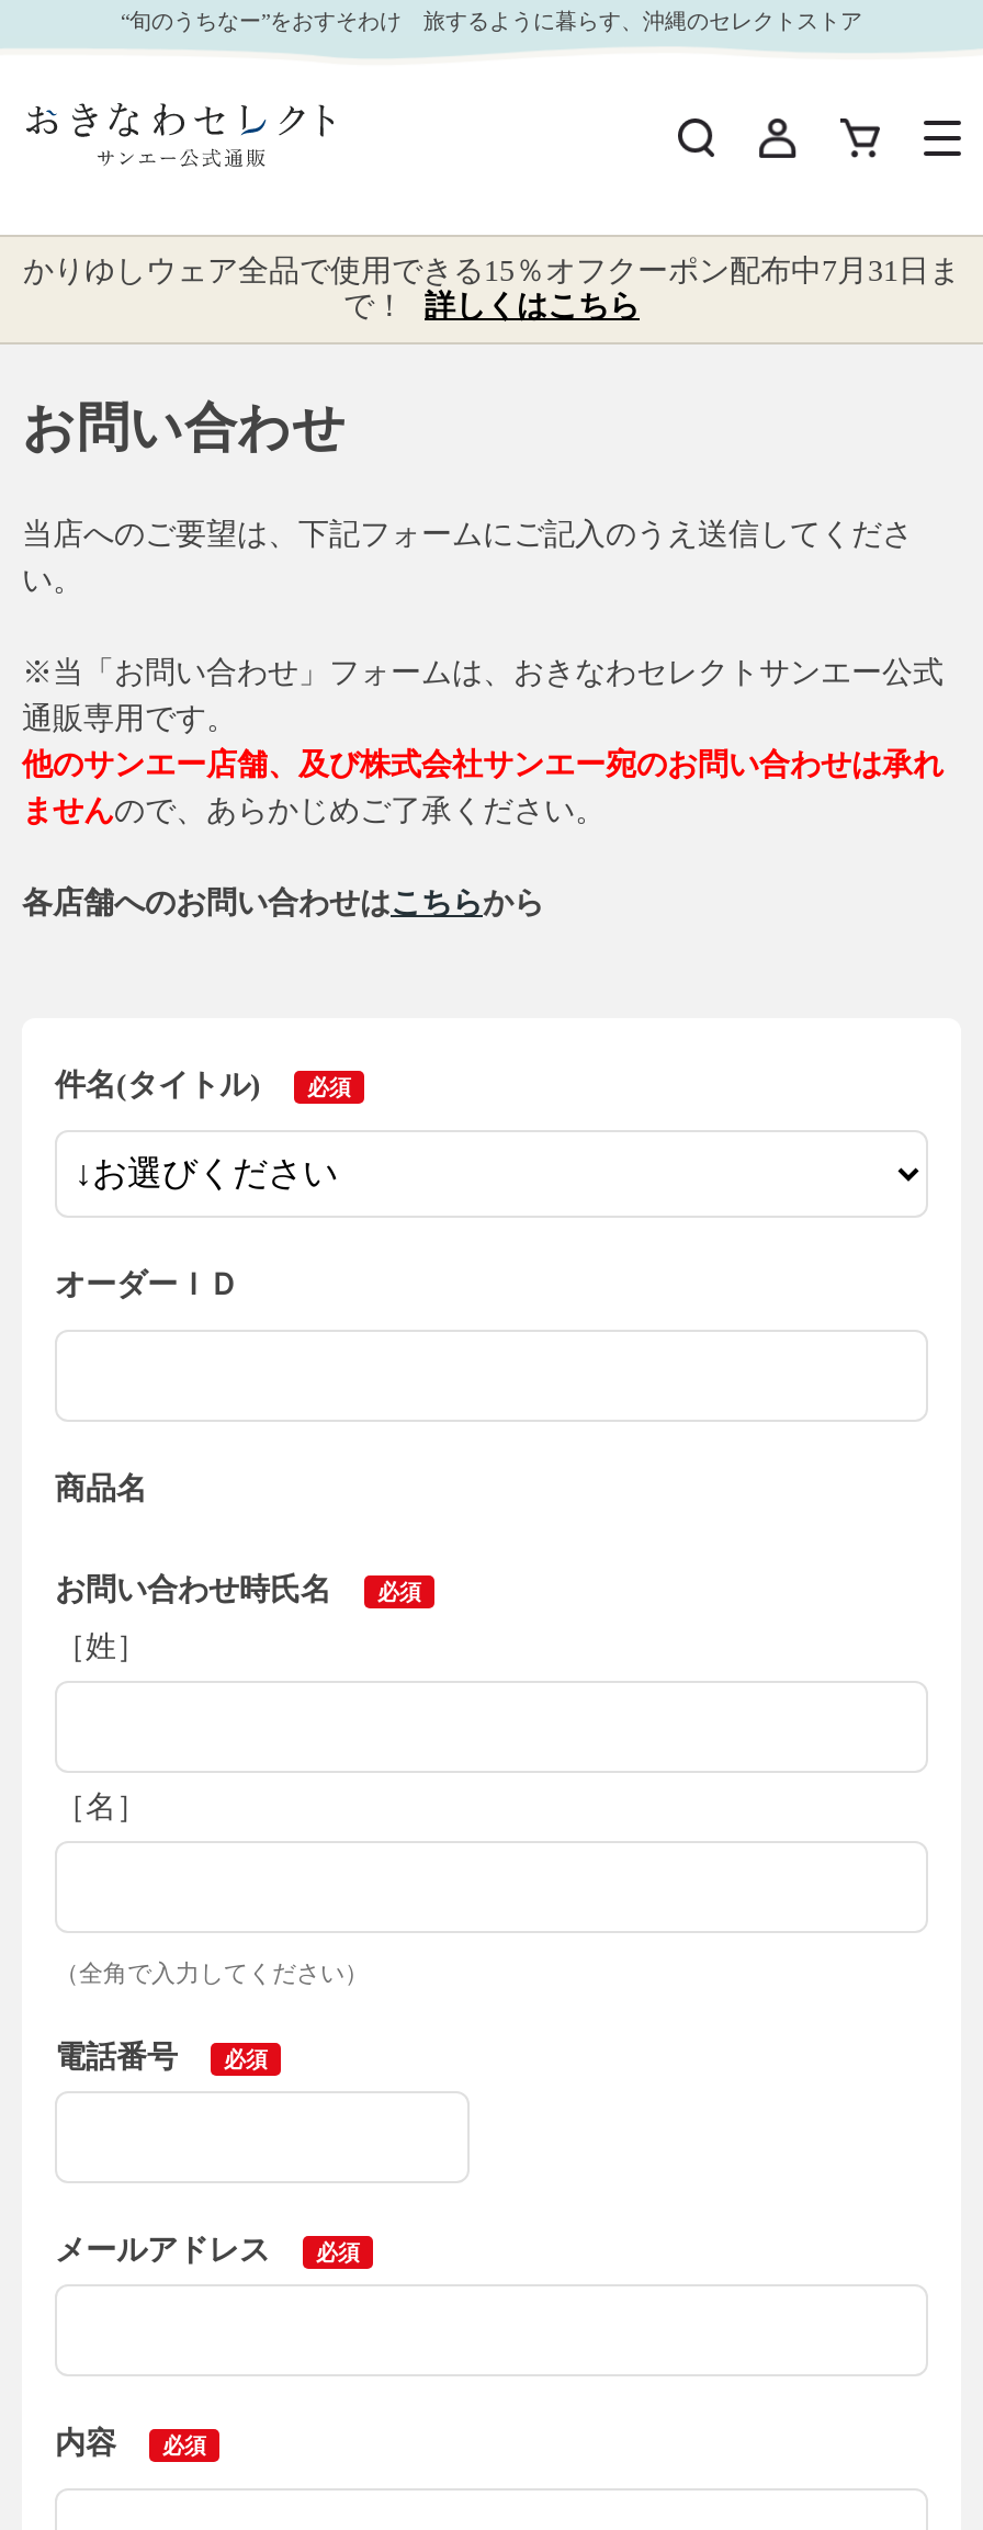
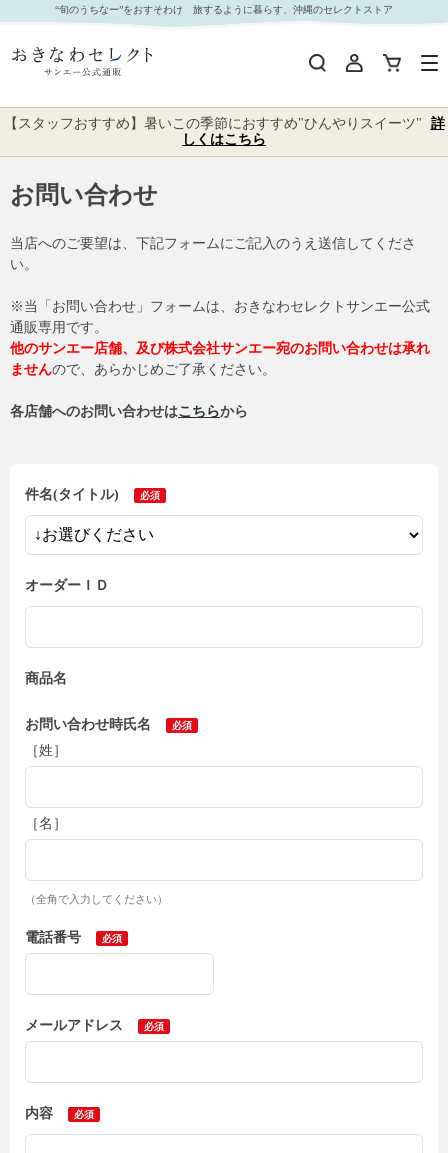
- かりゆしウェア全品で使用できる15％オフクーポン配布中7月31日ま
- で！ 詳しくはこちら
+ 【スタッフおすすめ】暑いこの季節におすすめ"ひんやりスイーツ" 詳
+ しくはこちら
